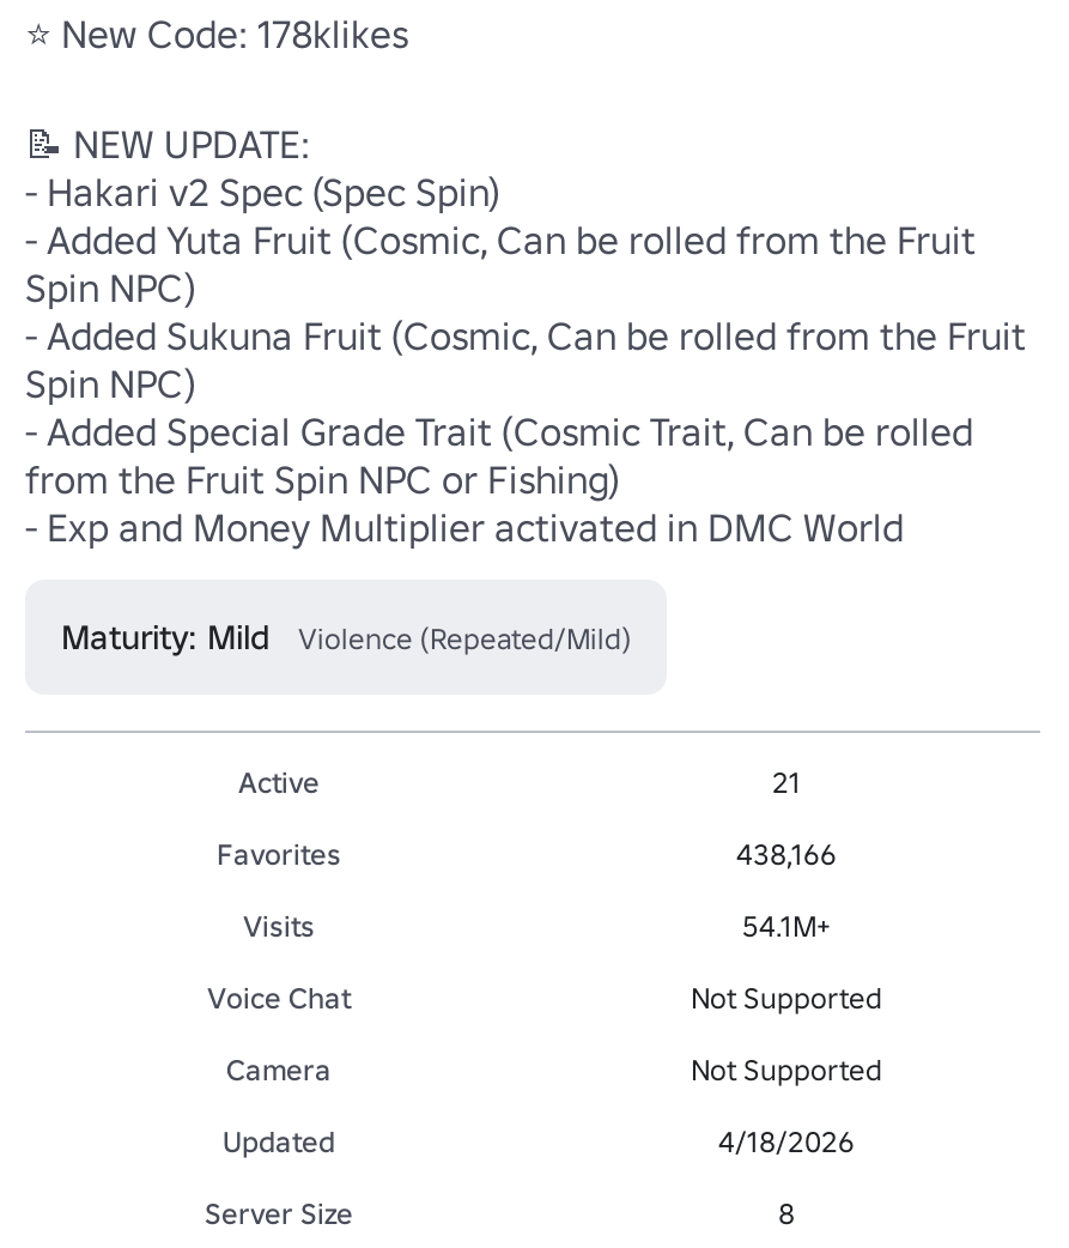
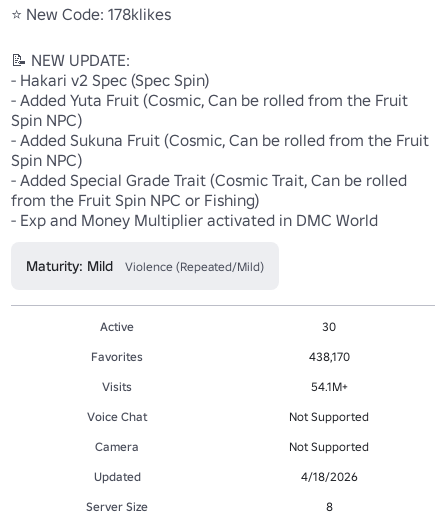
- 21
+ 30

- 438,166
+ 438,170
